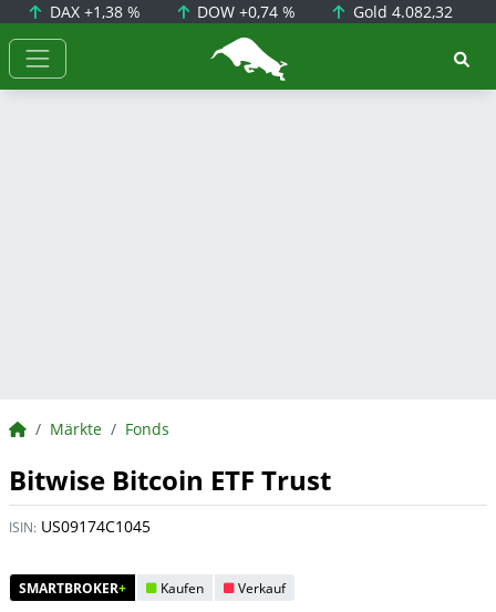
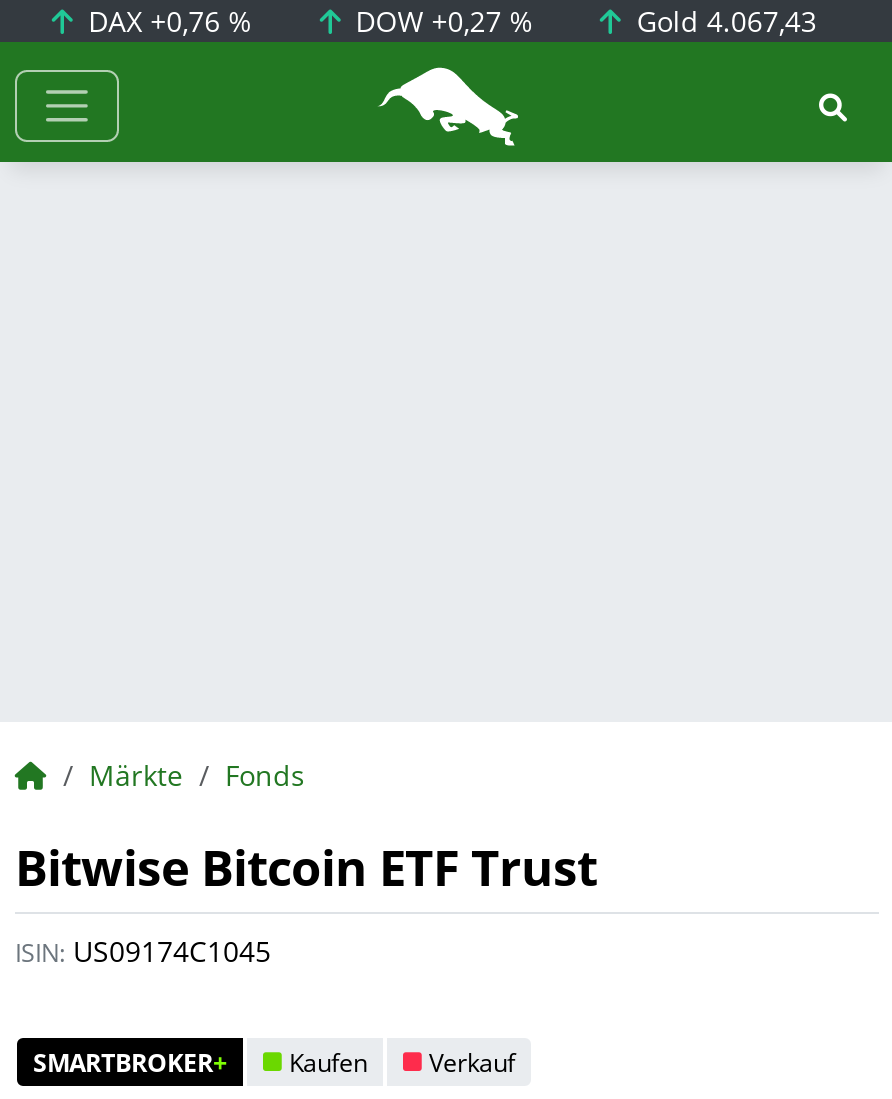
- DAX +1,38 %
+ DAX +0,76 %

- DOW +0,74 %
+ DOW +0,27 %

- Gold 4.082,32
+ Gold 4.067,43
